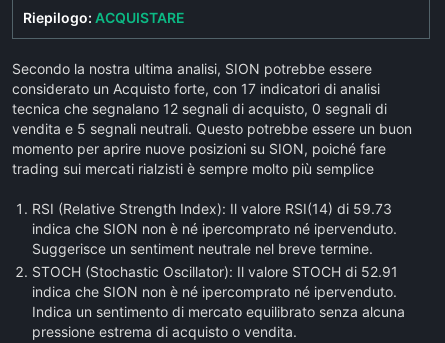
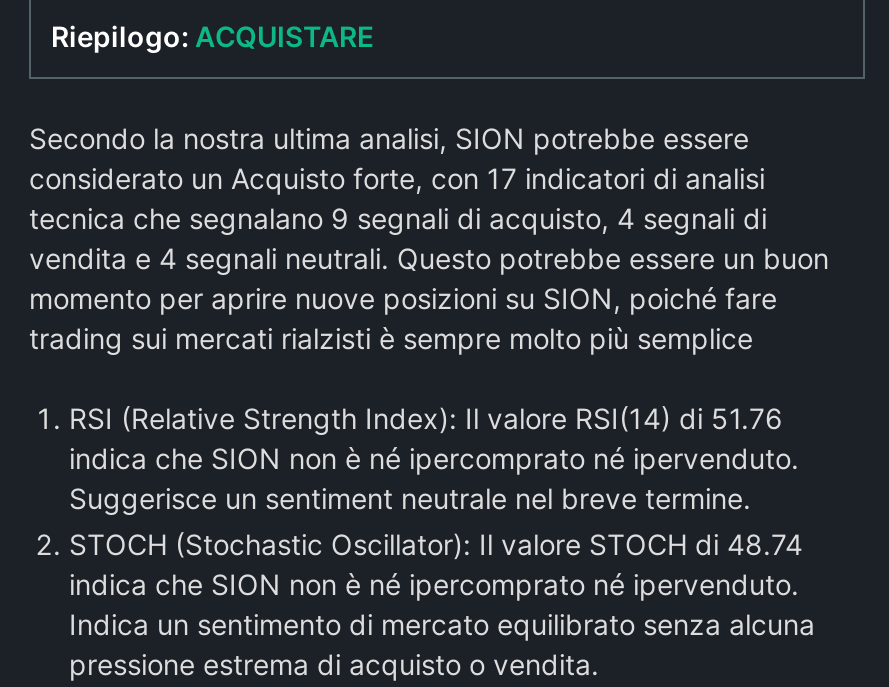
- tecnica che segnalano 12 segnali di acquisto, 0 segnali di
+ tecnica che segnalano 9 segnali di acquisto, 4 segnali di

- vendita e 5 segnali neutrali. Questo potrebbe essere un buon
+ vendita e 4 segnali neutrali. Questo potrebbe essere un buon

- RSI (Relative Strength Index): Il valore RSI(14) di 59.73
+ RSI (Relative Strength Index): Il valore RSI(14) di 51.76

- STOCH (Stochastic Oscillator): Il valore STOCH di 52.91
+ STOCH (Stochastic Oscillator): Il valore STOCH di 48.74
